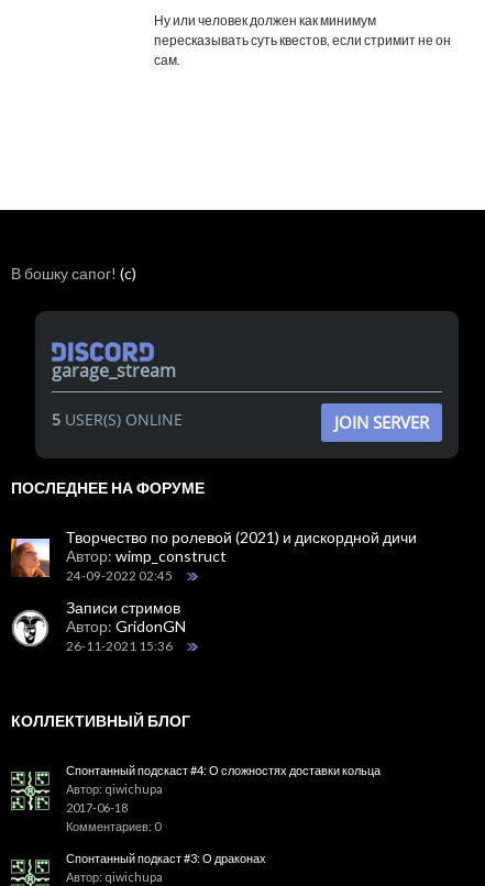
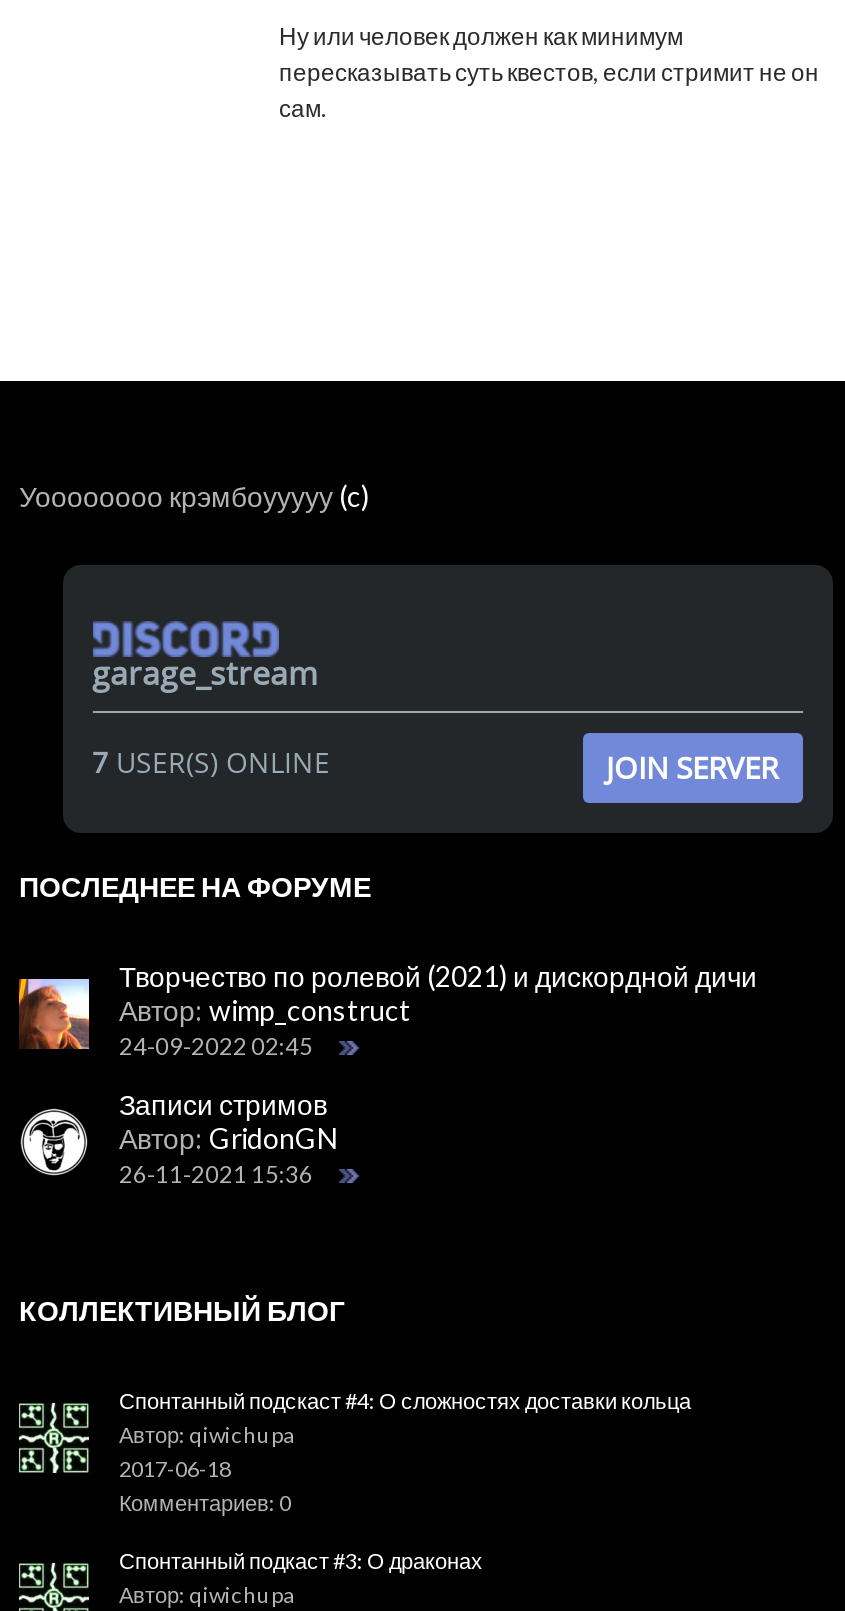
- В бошку сапог! (c)
+ Уоооооооо крэмбоууууу (c)

- 5 USER(S) ONLINE
+ 7 USER(S) ONLINE
